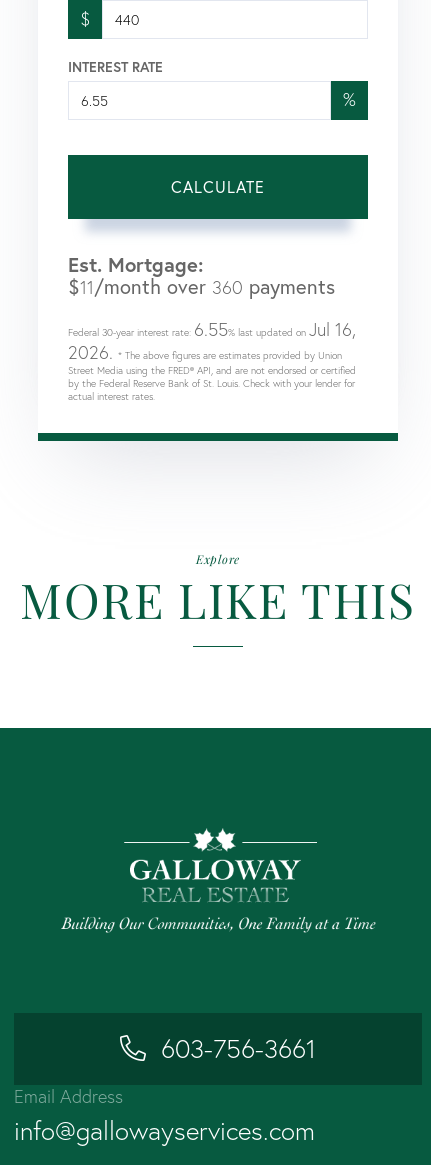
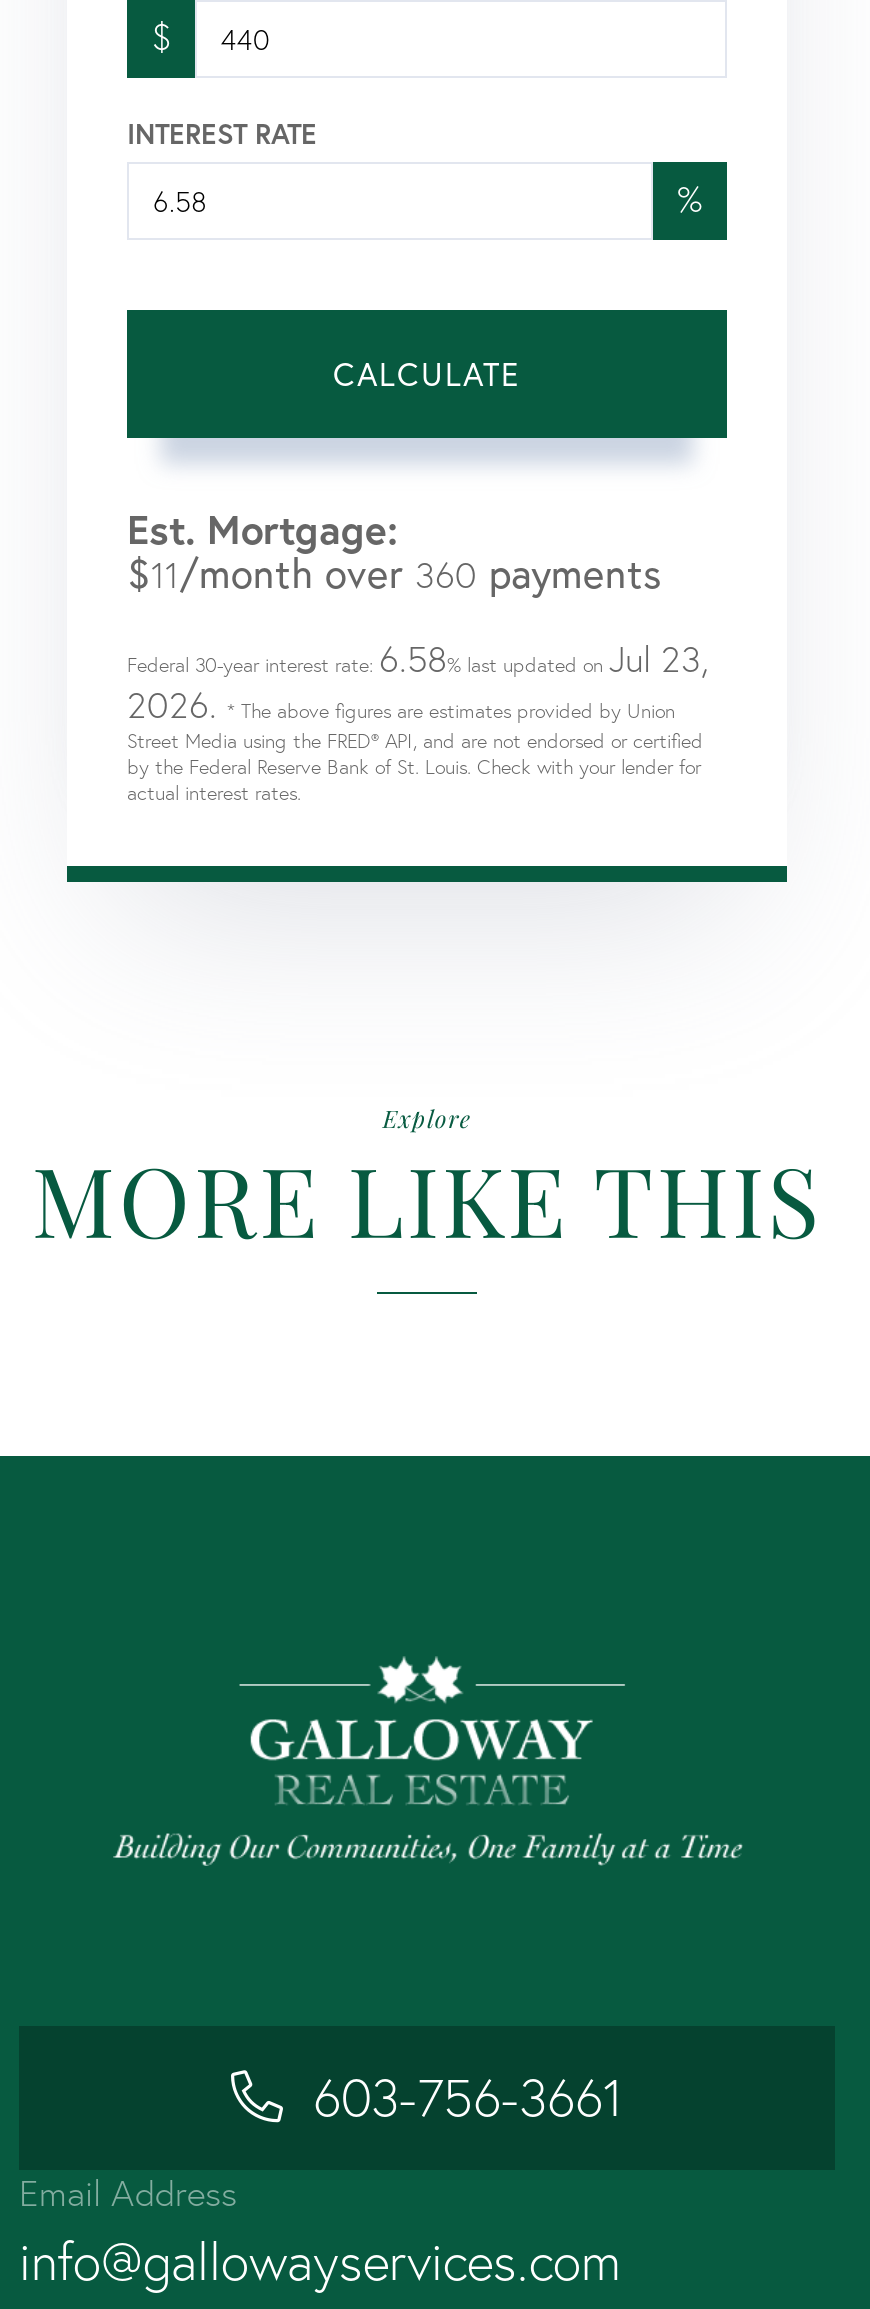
- Federal 30-year interest rate: 6.55% last updated on Jul 16,
+ Federal 30-year interest rate: 6.58% last updated on Jul 23,
